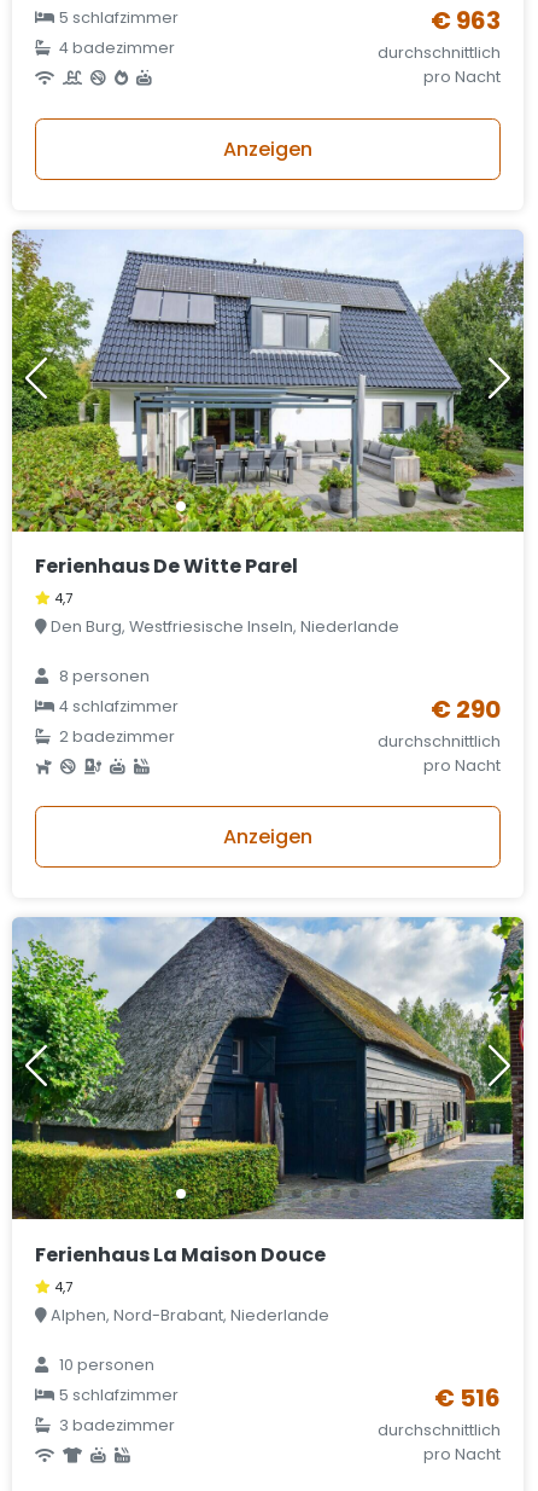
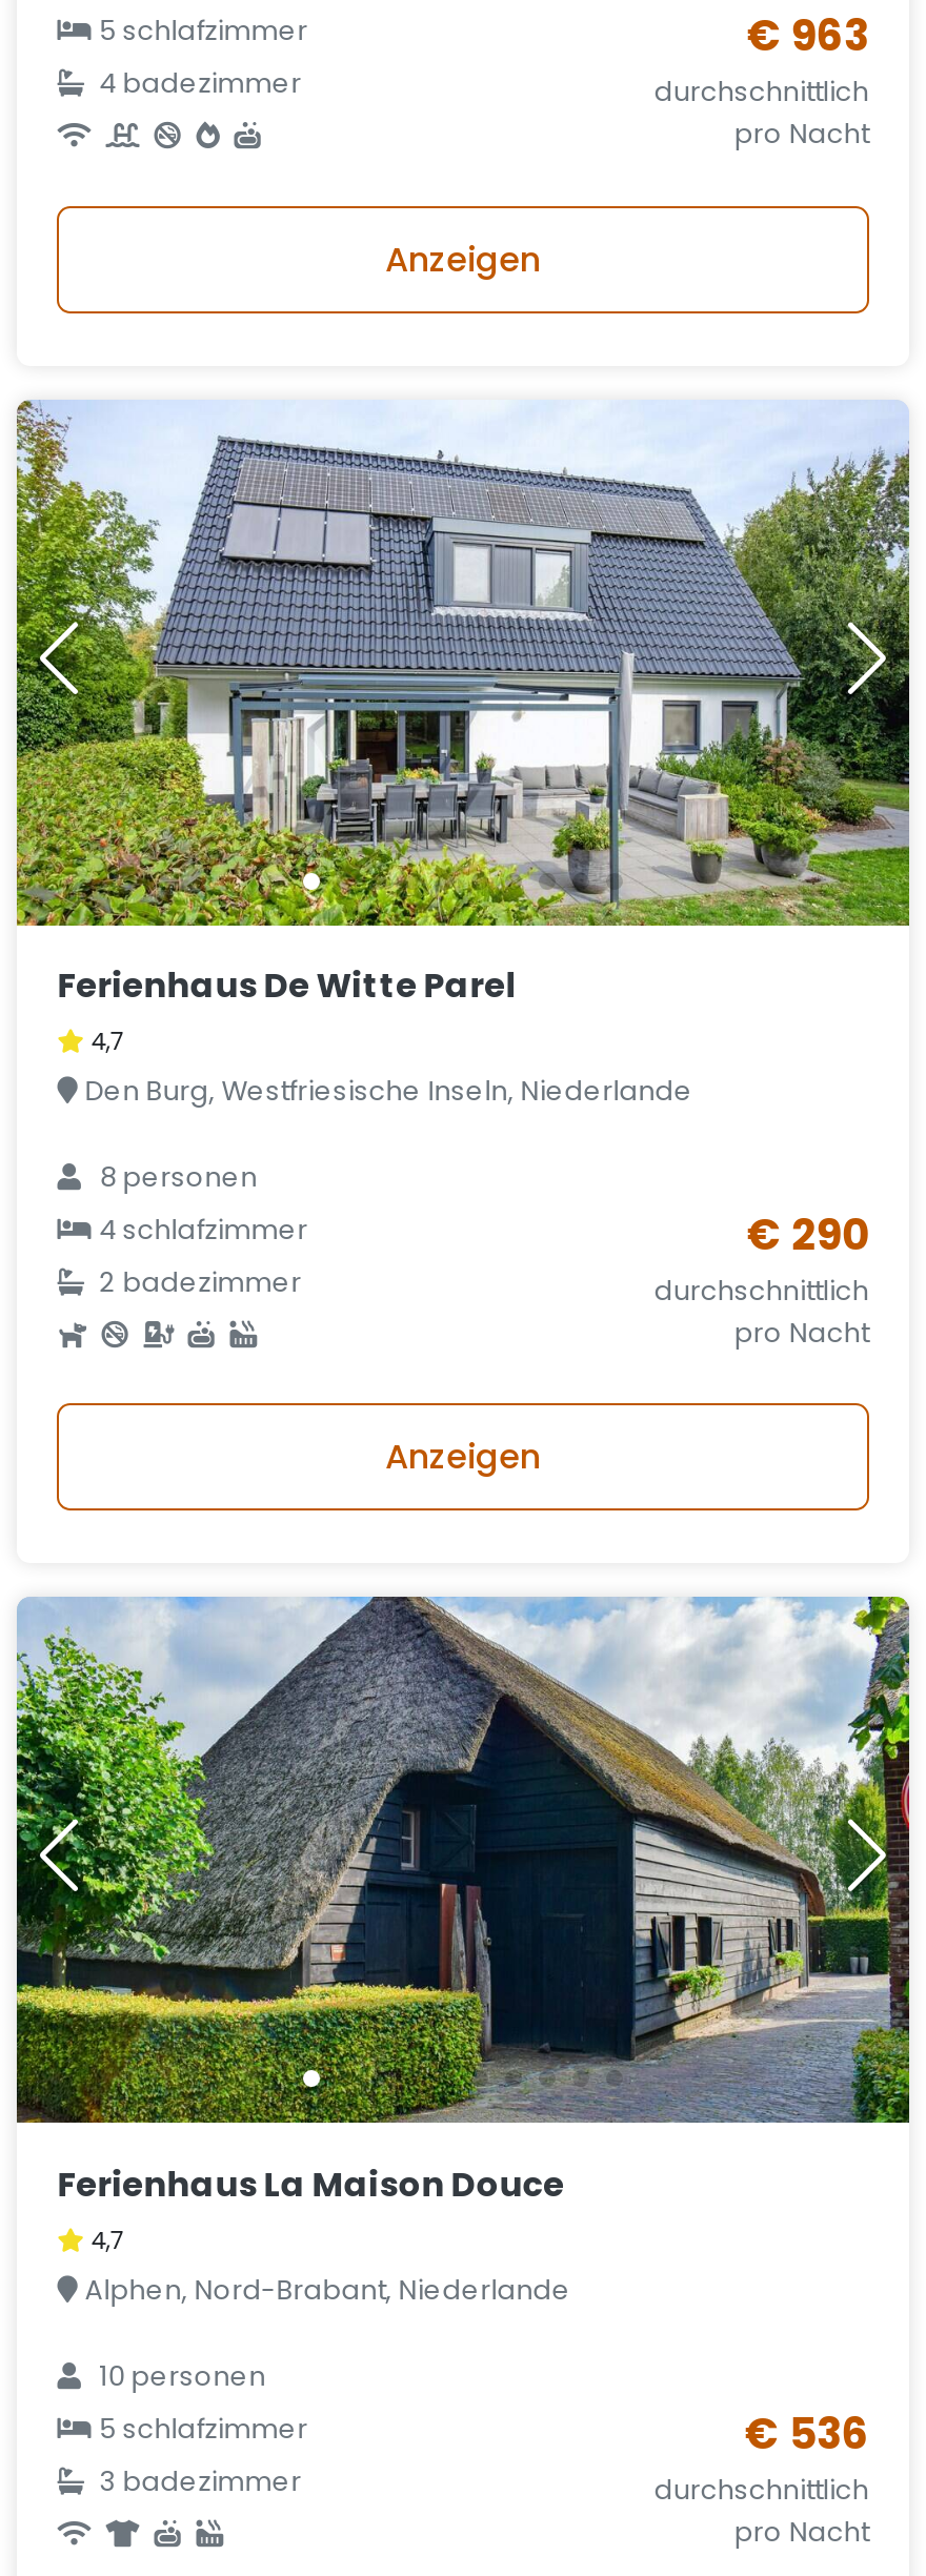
- € 516
+ € 536
